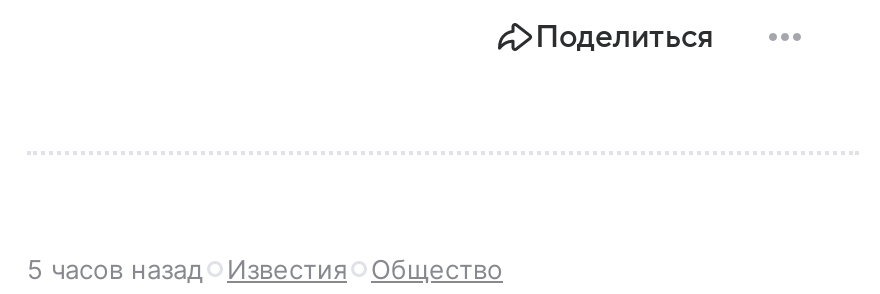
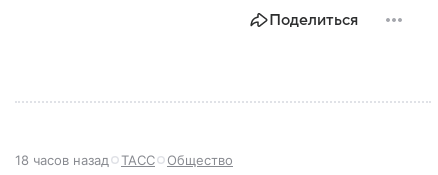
- 5 часов назад
- Известия
+ 18 часов назад
+ ТАСС
